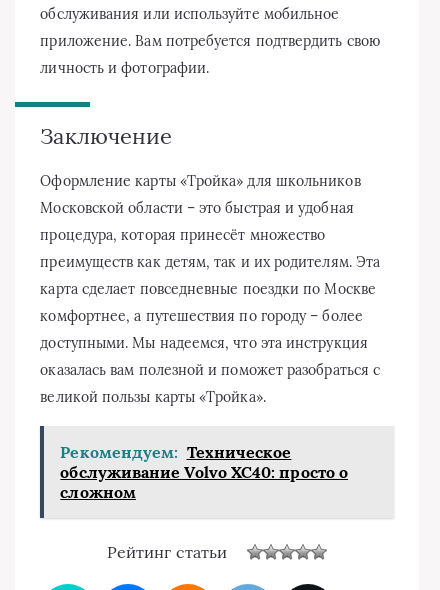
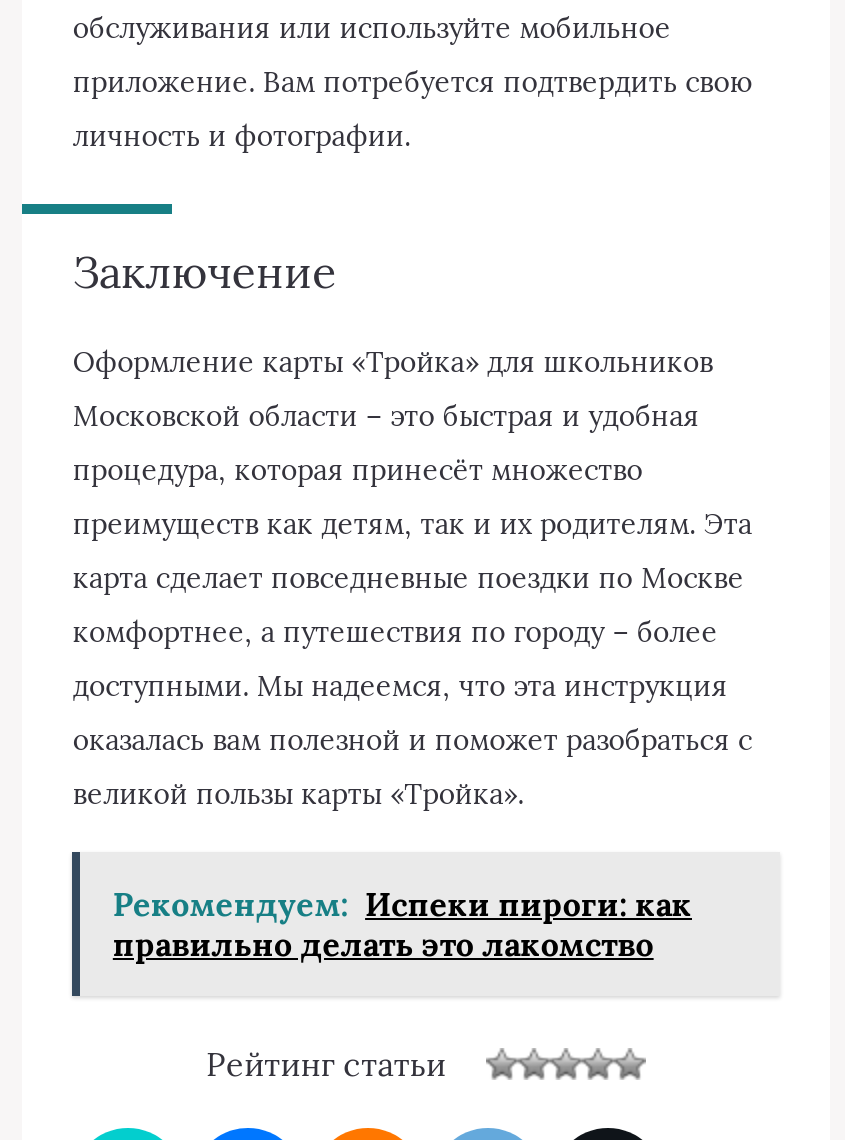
- Рекомендуем: Техническое
- обслуживание Volvo XC40: просто о
- сложном
+ Рекомендуем: Испеки пироги: как
+ правильно делать это лакомство
